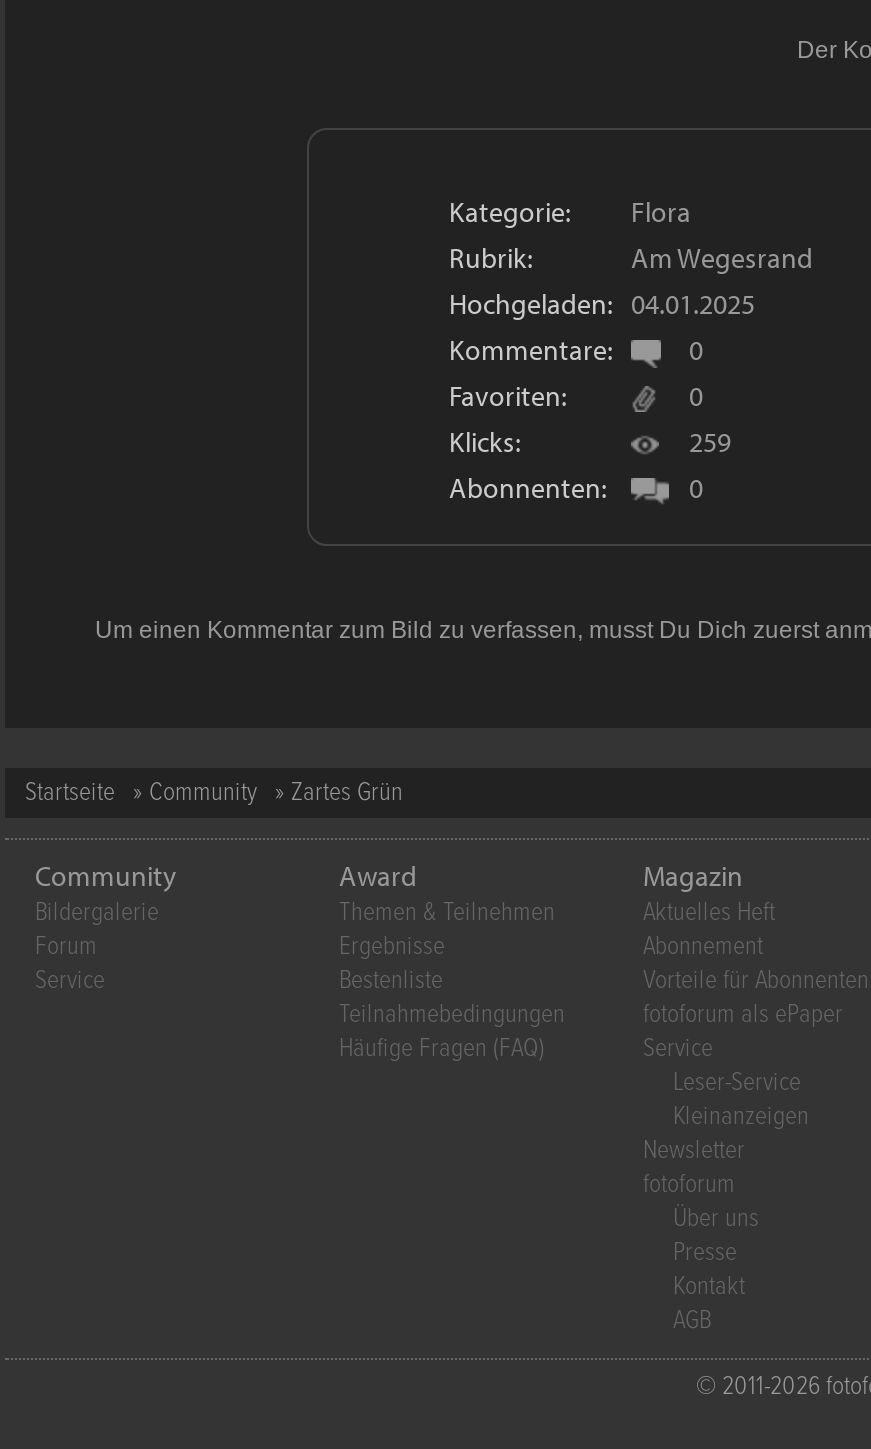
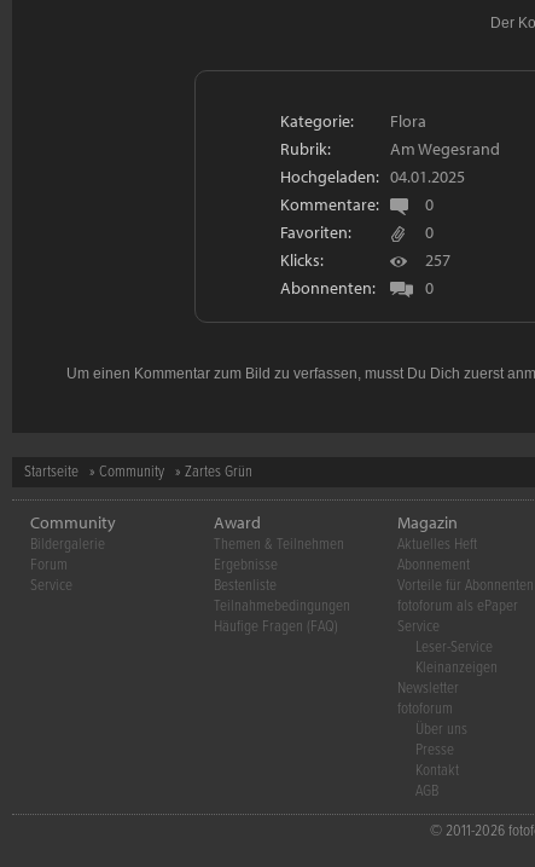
- 259
+ 257
